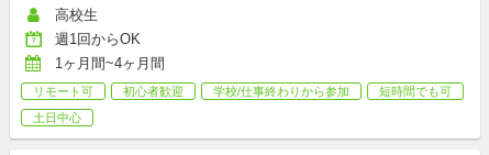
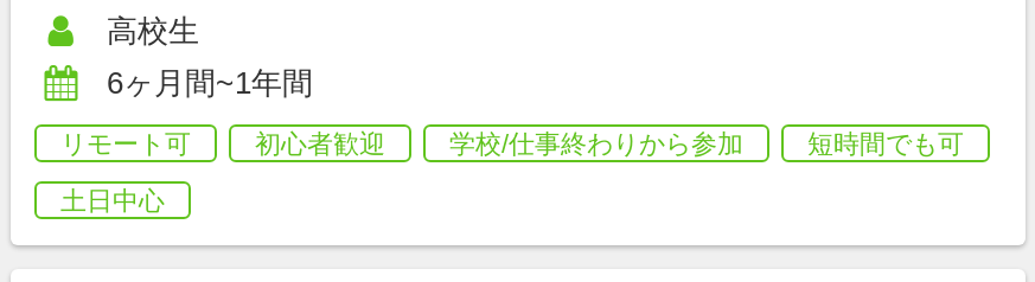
- 週1回からOK
- 1ヶ月間~4ヶ月間
+ 6ヶ月間~1年間
